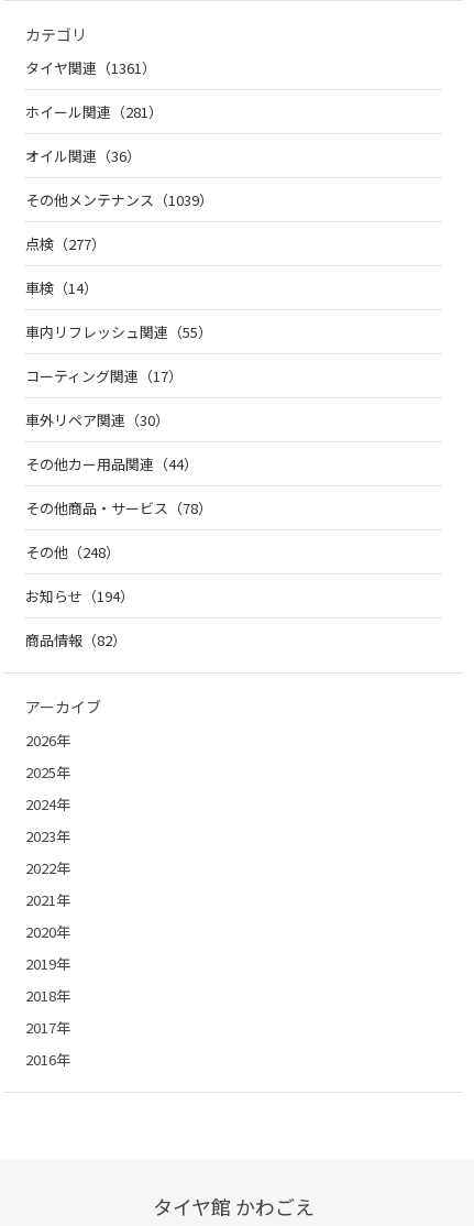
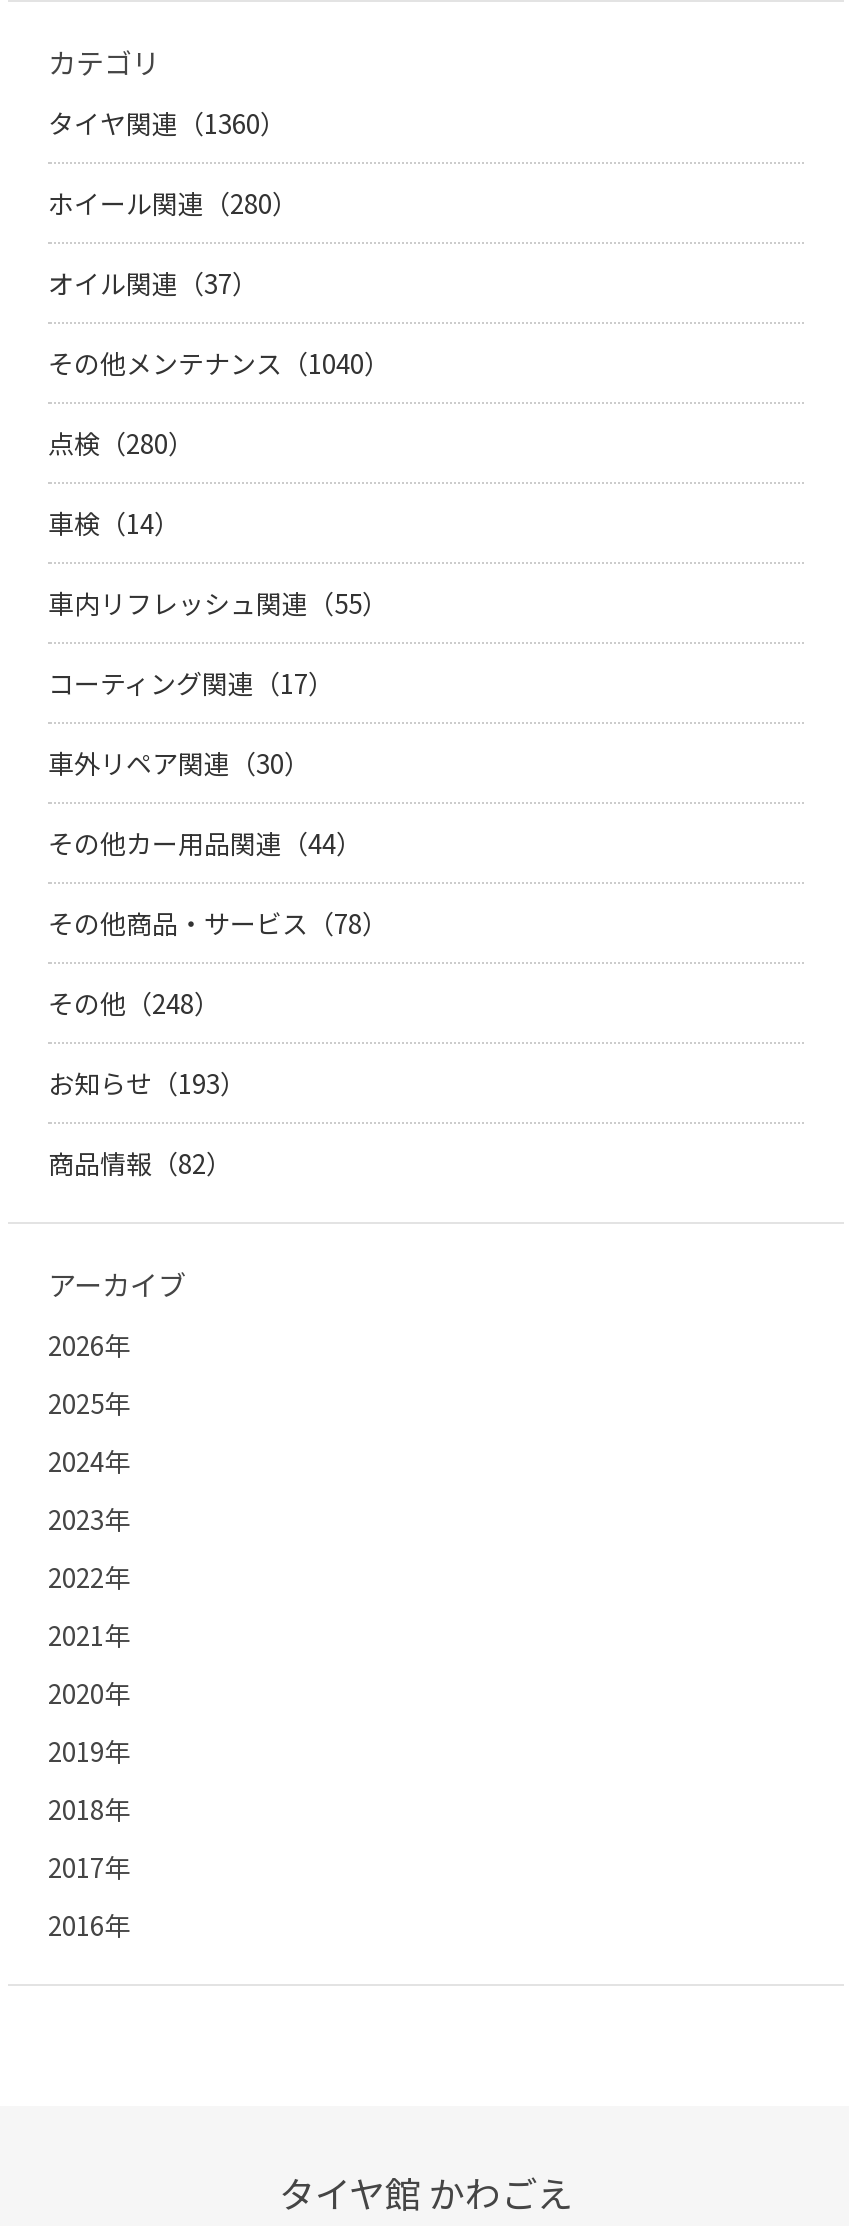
- タイヤ関連（1361）
+ タイヤ関連（1360）

- ホイール関連（281）
+ ホイール関連（280）

- オイル関連（36）
+ オイル関連（37）

- その他メンテナンス（1039）
+ その他メンテナンス（1040）

- 点検（277）
+ 点検（280）

- お知らせ（194）
+ お知らせ（193）
